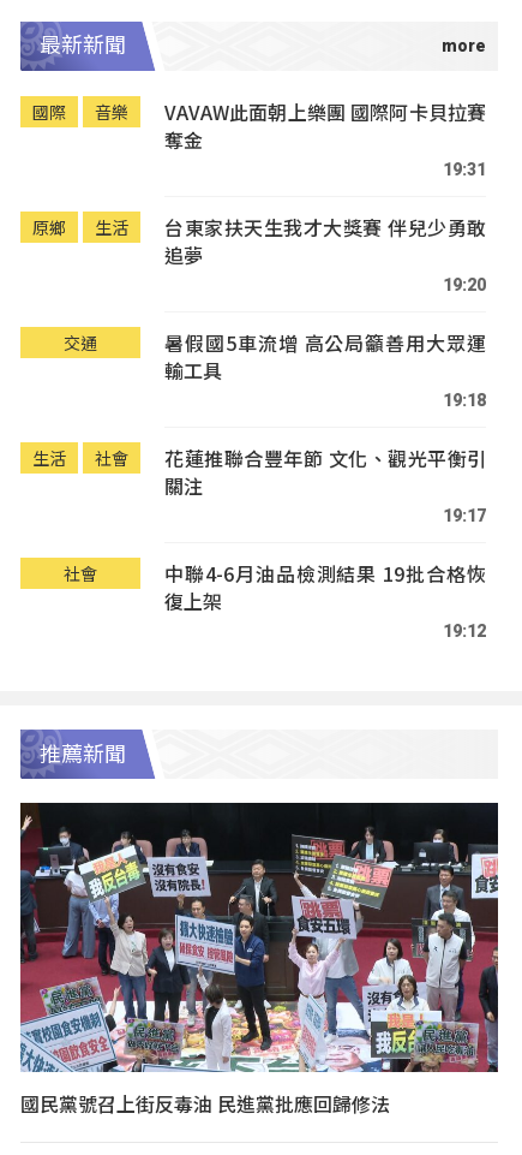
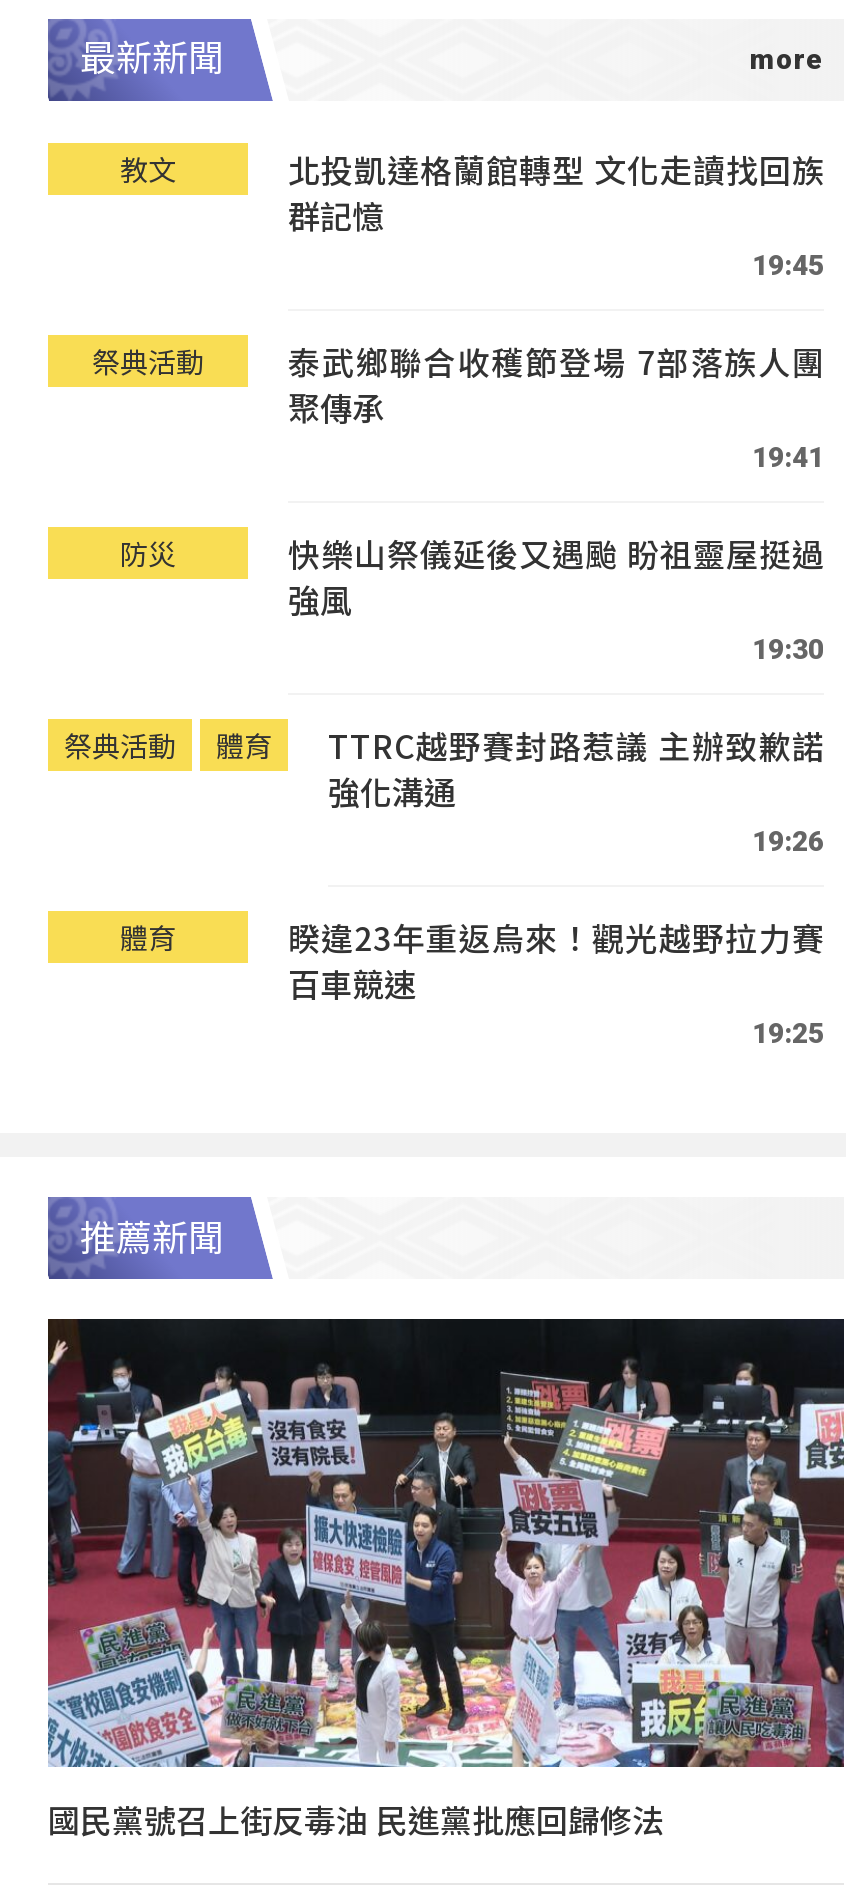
- 國際
- 音樂
- VAVAW此面朝上樂團 國際阿卡貝拉賽
- 奪金
- 19:31
+ 教文
+ 北投凱達格蘭館轉型 文化走讀找回族
+ 群記憶
+ 19:45

- 原鄉
- 生活
- 台東家扶天生我才大獎賽 伴兒少勇敢
- 追夢
- 19:20
+ 祭典活動
+ 泰武鄉聯合收穫節登場 7部落族人團
+ 聚傳承
+ 19:41

- 交通
- 暑假國5車流增 高公局籲善用大眾運
- 輸工具
- 19:18
+ 防災
+ 快樂山祭儀延後又遇颱 盼祖靈屋挺過
+ 強風
+ 19:30

- 生活
- 社會
- 花蓮推聯合豐年節 文化、觀光平衡引
- 關注
- 19:17
+ 祭典活動
+ 體育
+ TTRC越野賽封路惹議 主辦致歉諾
+ 強化溝通
+ 19:26

- 社會
- 中聯4-6月油品檢測結果 19批合格恢
- 復上架
- 19:12
+ 體育
+ 睽違23年重返烏來！觀光越野拉力賽
+ 百車競速
+ 19:25
